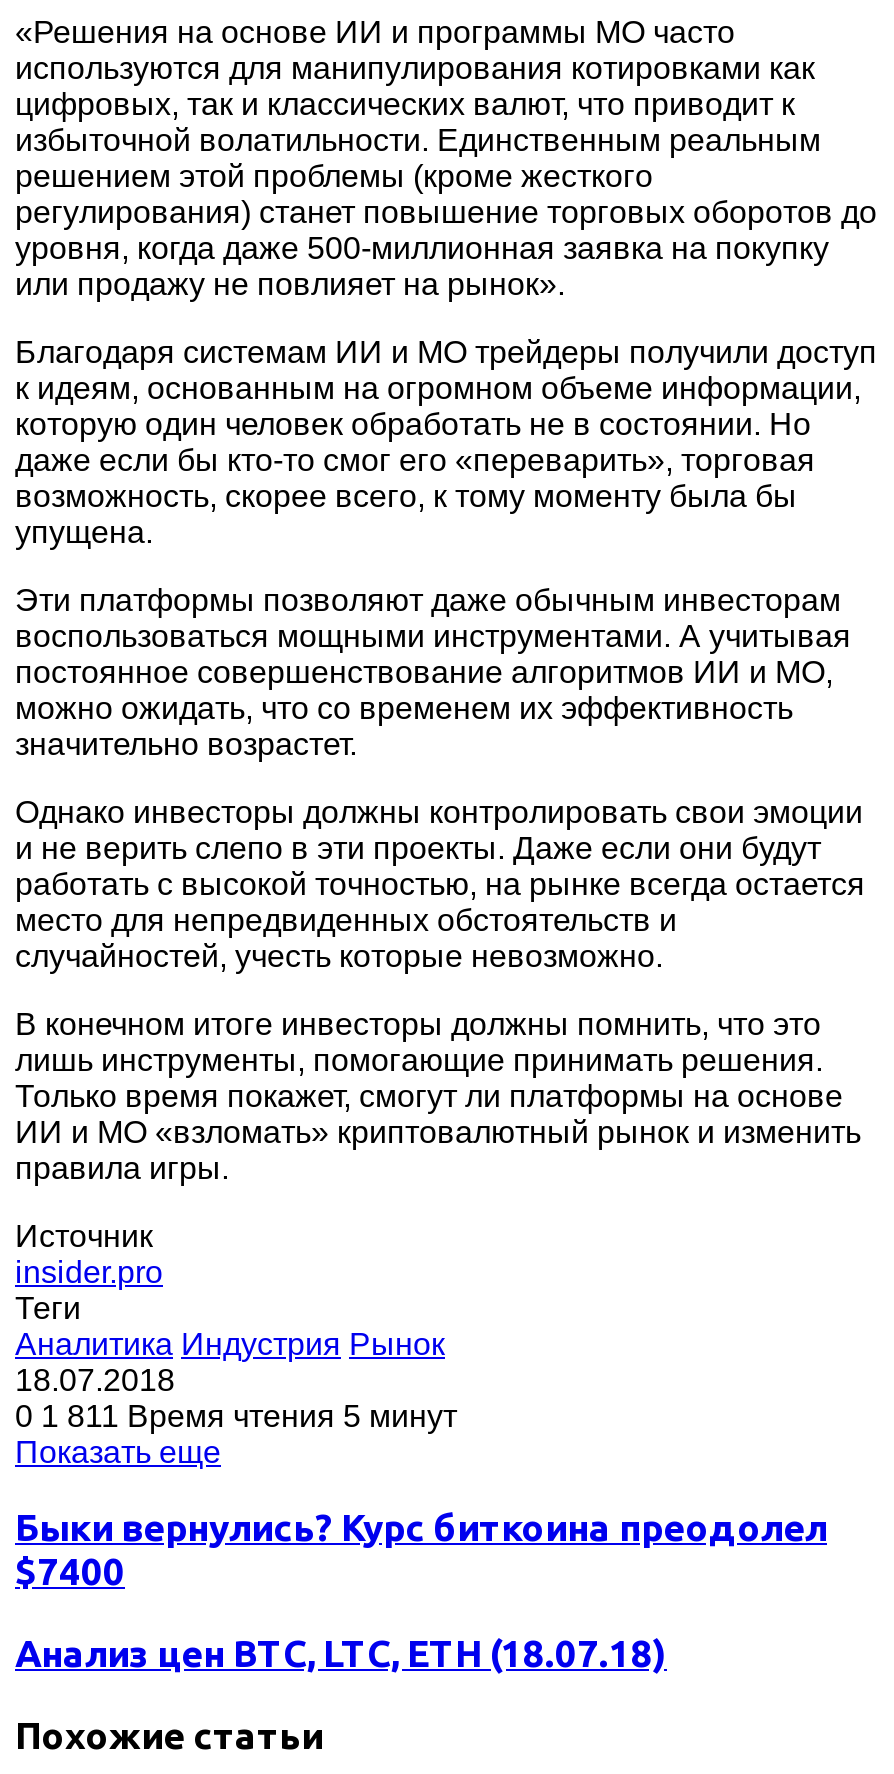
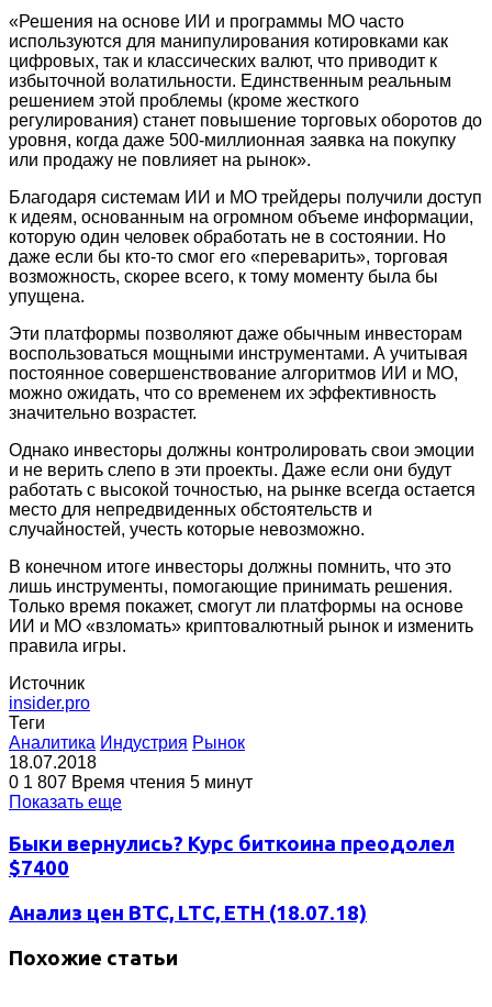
- 0 1 811 Время чтения 5 минут
+ 0 1 807 Время чтения 5 минут
